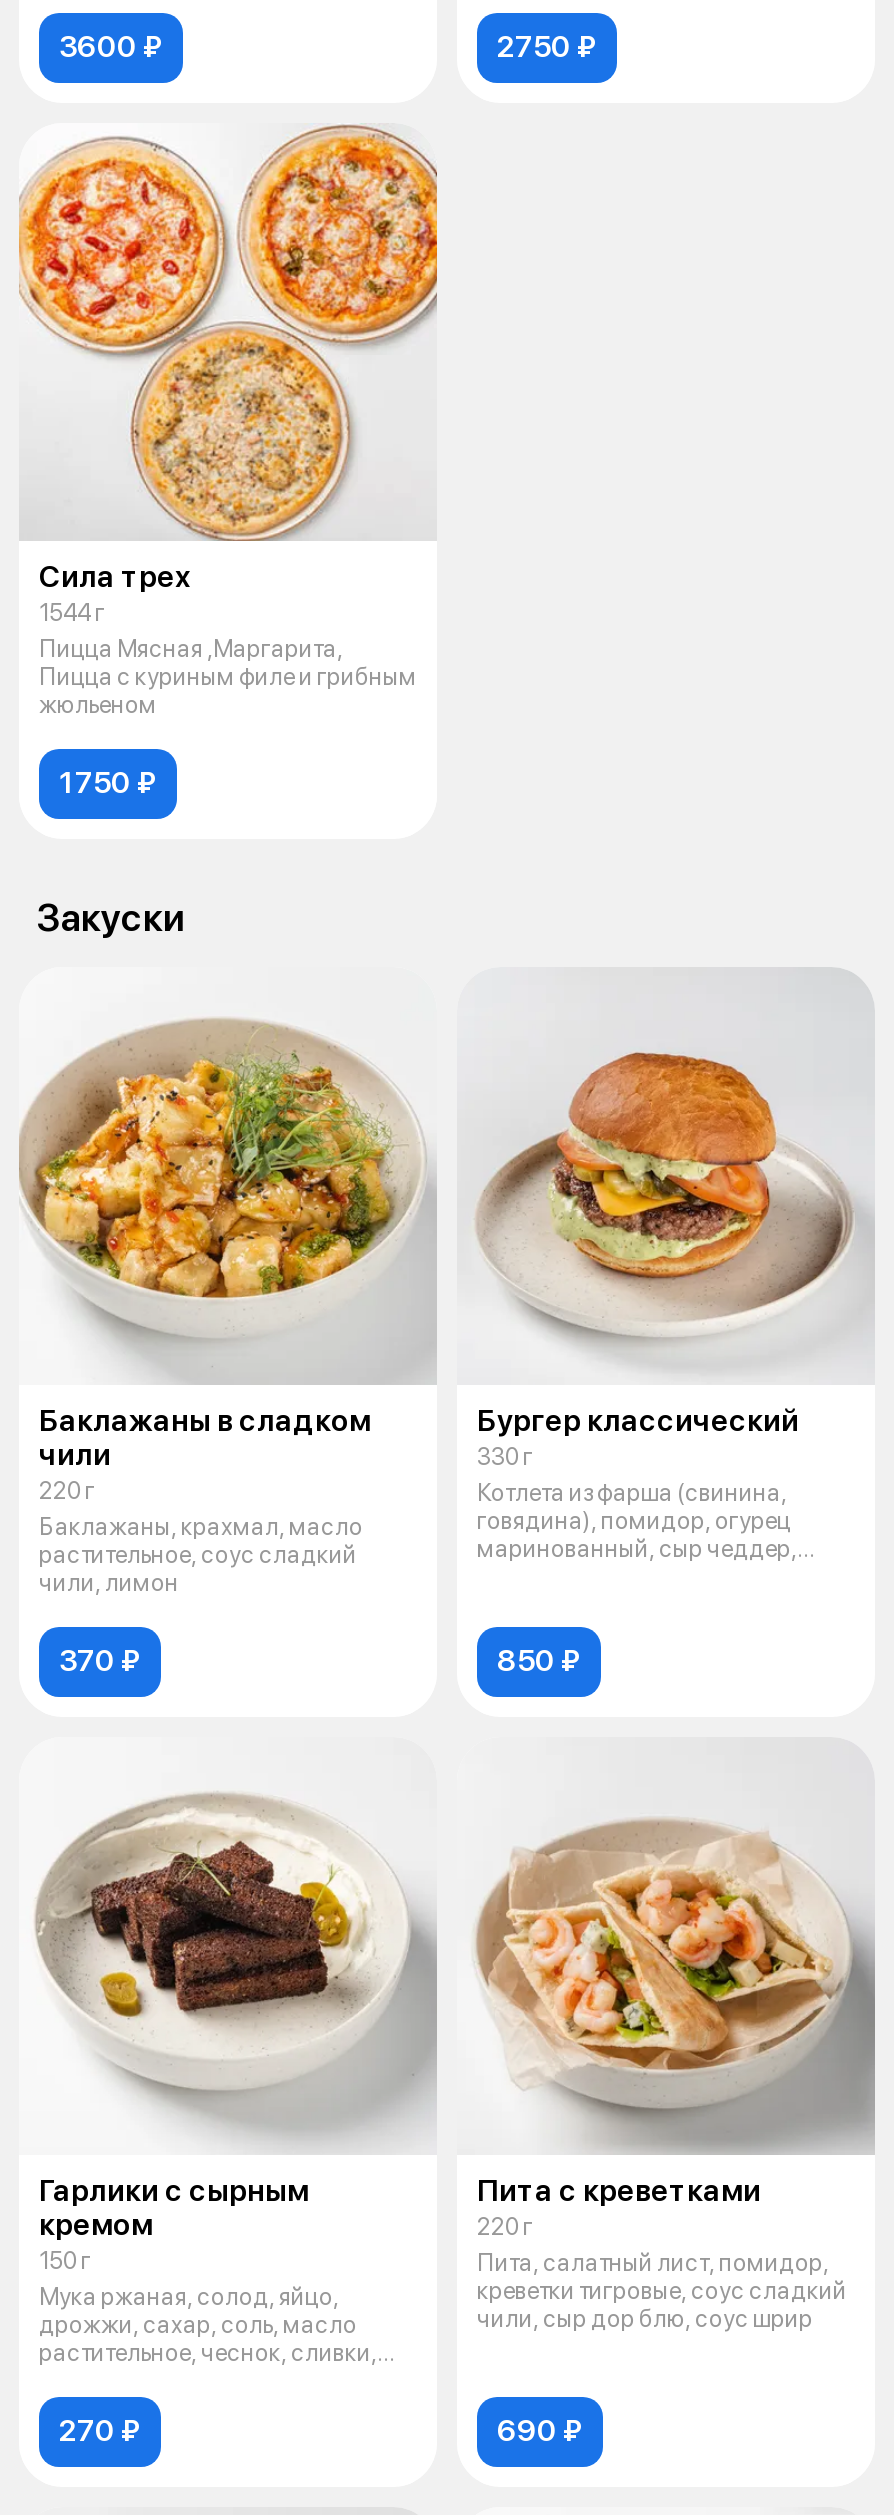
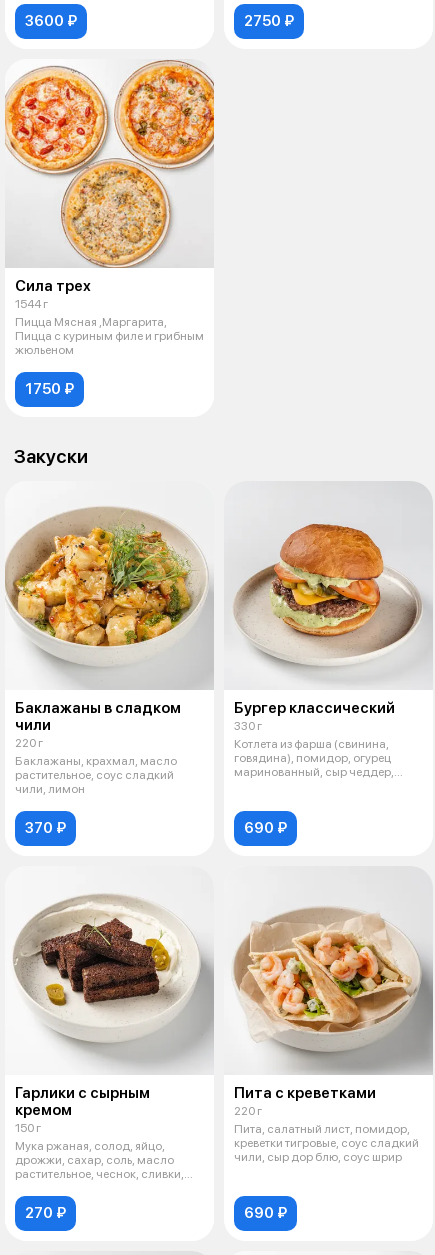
- 850 ₽
+ 690 ₽
